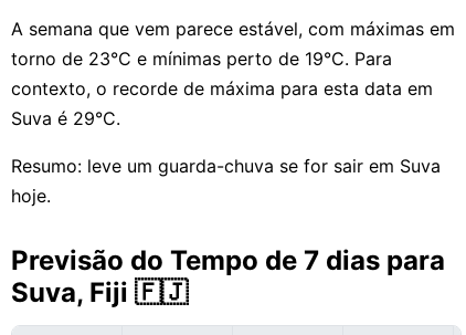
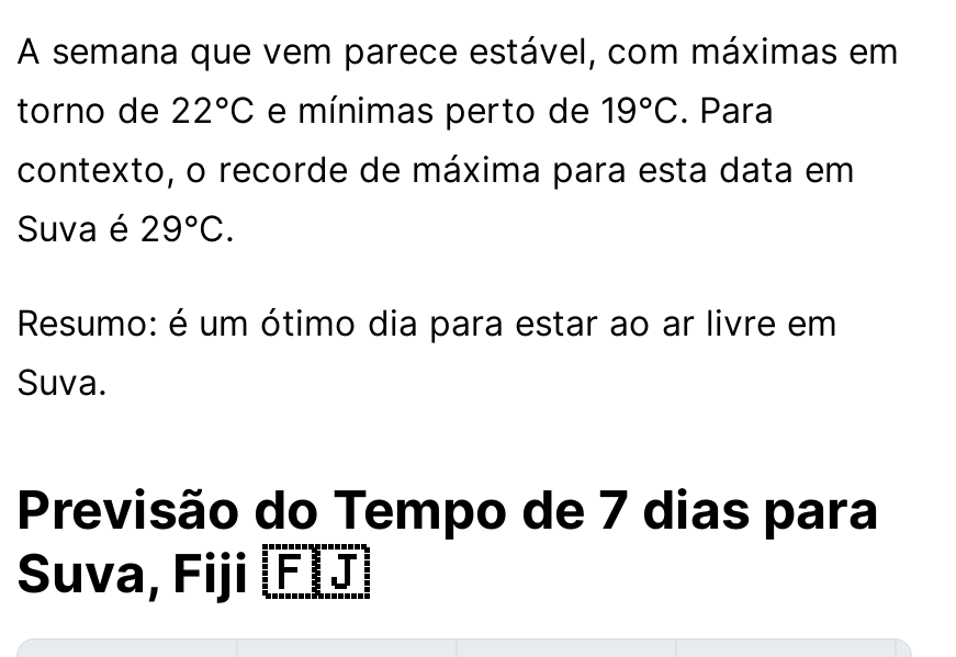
- torno de 23°C e mínimas perto de 19°C. Para
+ torno de 22°C e mínimas perto de 19°C. Para

- Resumo: leve um guarda-chuva se for sair em Suva
- hoje.
+ Resumo: é um ótimo dia para estar ao ar livre em
+ Suva.
